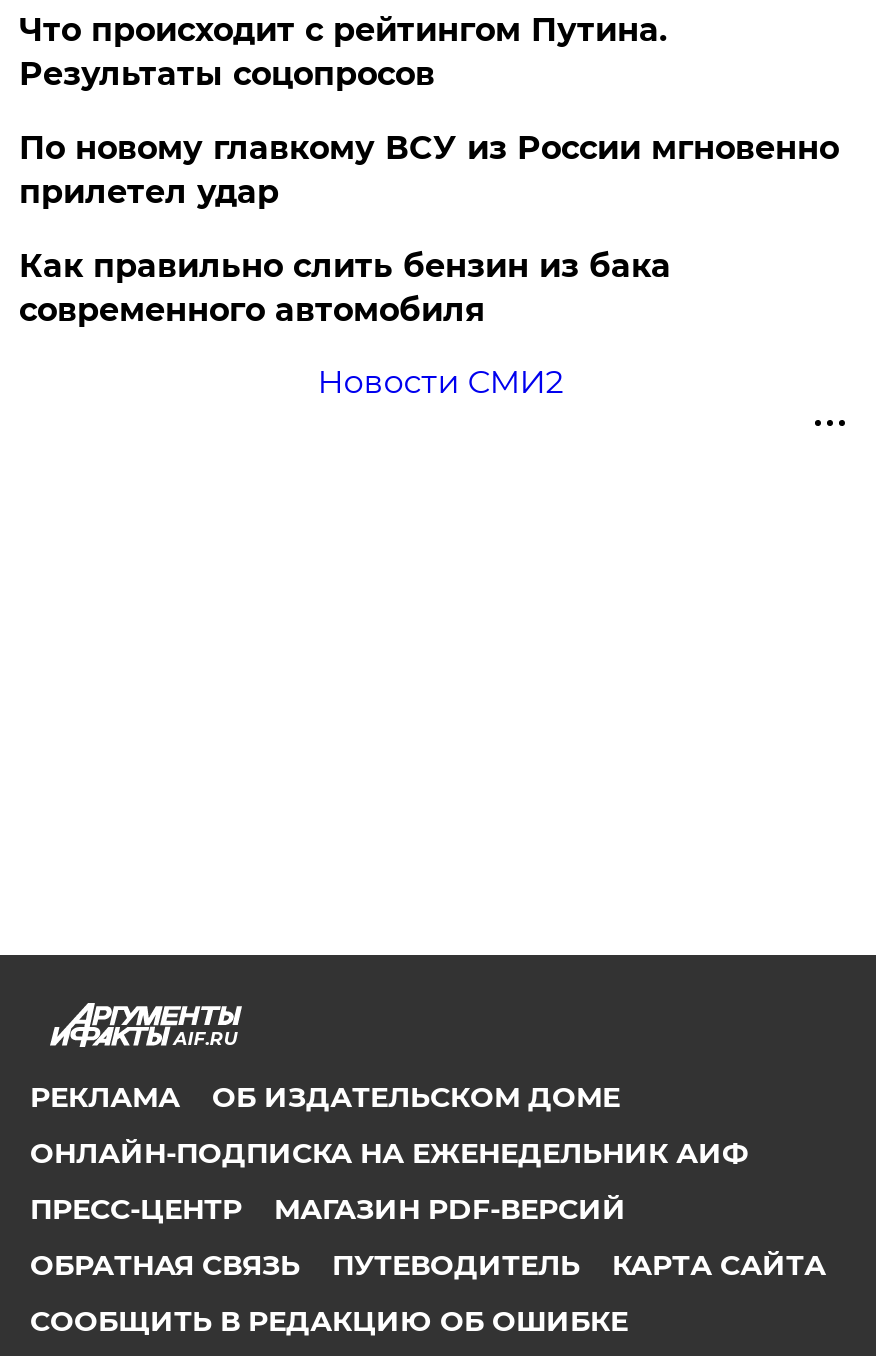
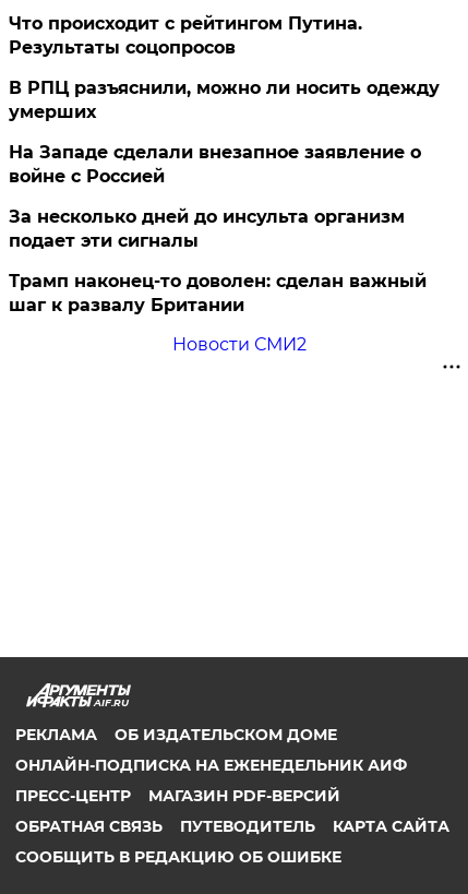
- По новому главкому ВСУ из России мгновенно
- прилетел удар
- Как правильно слить бензин из бака
- современного автомобиля
+ В РПЦ разъяснили, можно ли носить одежду
+ умерших
+ На Западе сделали внезапное заявление о
+ войне с Россией
+ За несколько дней до инсульта организм
+ подает эти сигналы
+ Трамп наконец-то доволен: сделан важный
+ шаг к развалу Британии
